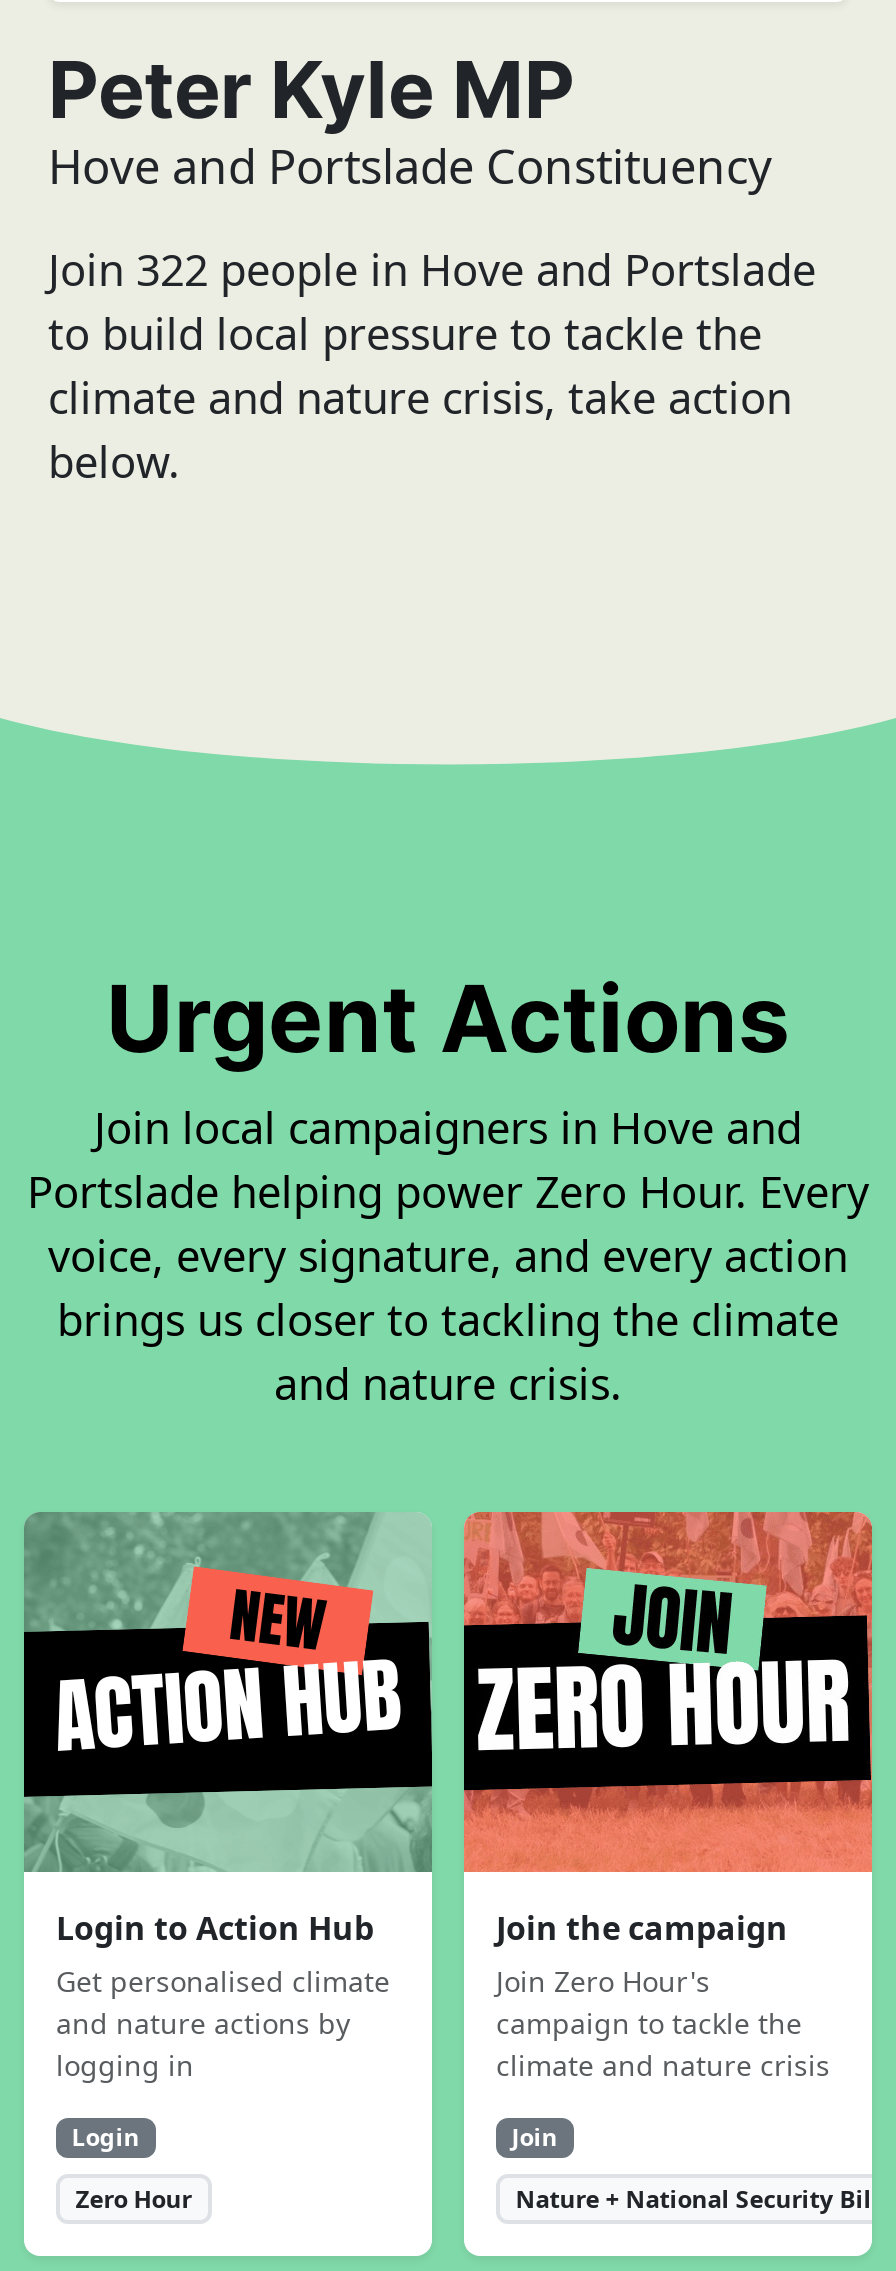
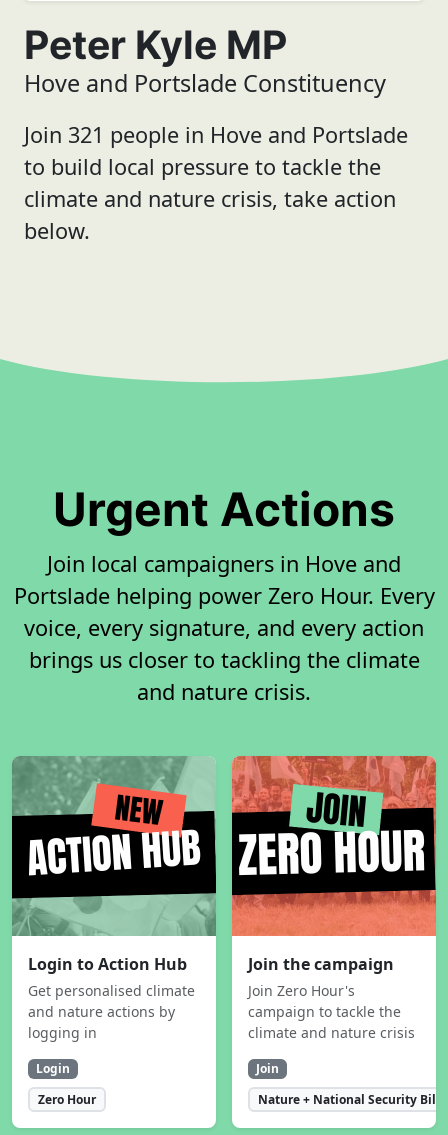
- Join 322 people in Hove and Portslade
+ Join 321 people in Hove and Portslade
